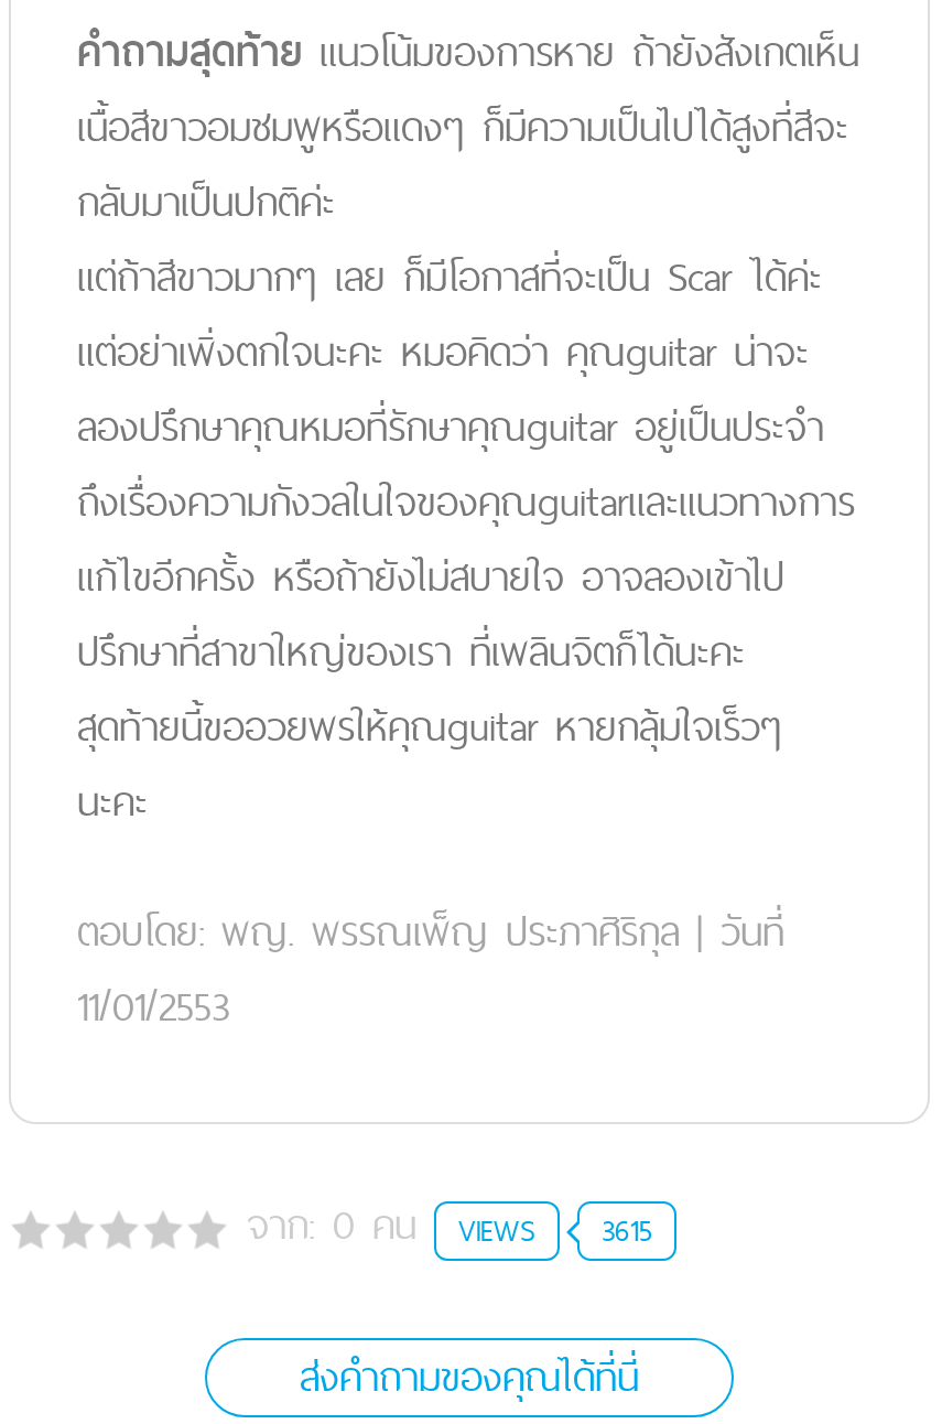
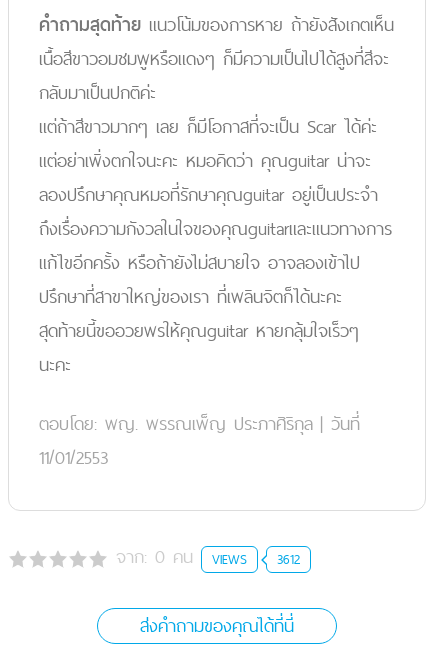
- จาก: 0คน VIEWS 3615
+ จาก: 0คน VIEWS 3612
